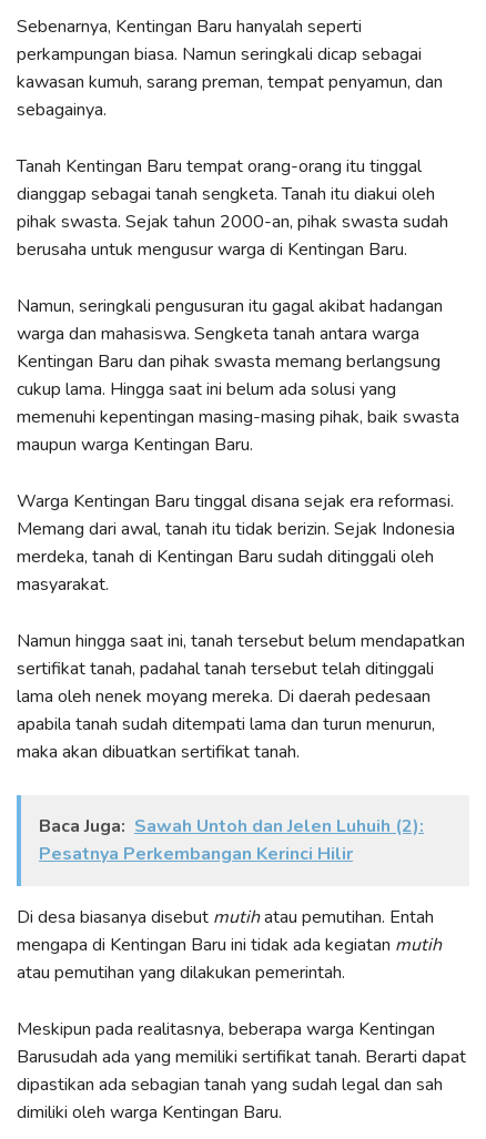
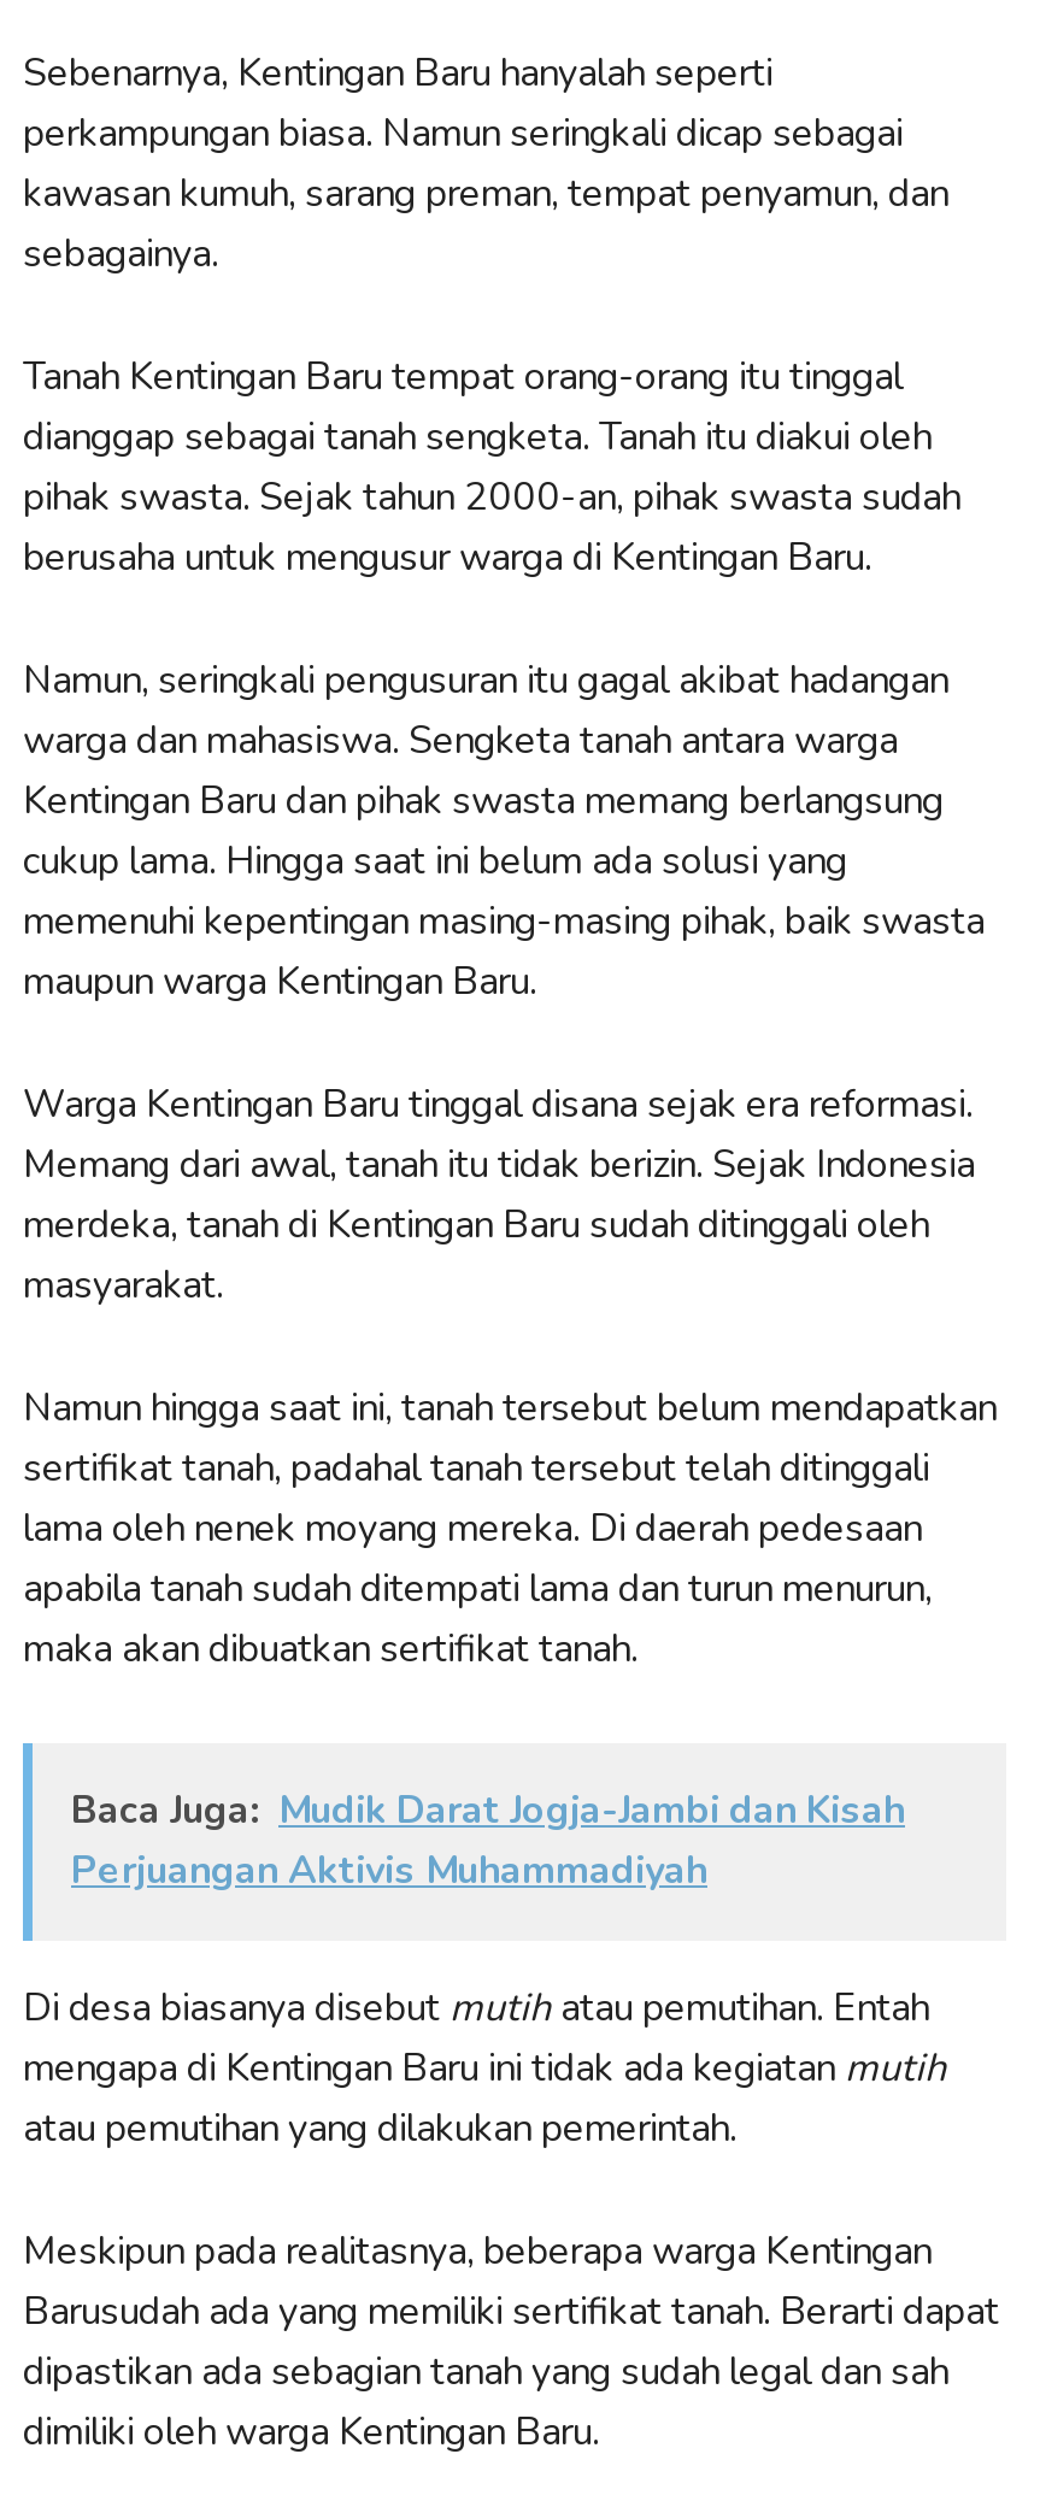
- Baca Juga: Sawah Untoh dan Jelen Luhuih (2):
- Pesatnya Perkembangan Kerinci Hilir
+ Baca Juga: Mudik Darat Jogja-Jambi dan Kisah
+ Perjuangan Aktivis Muhammadiyah
